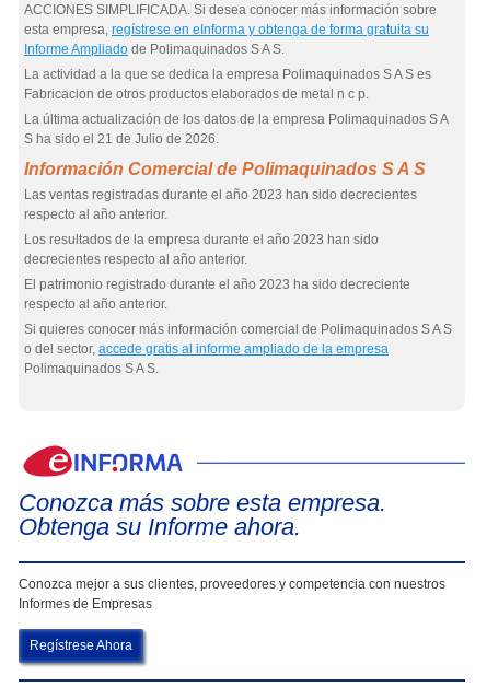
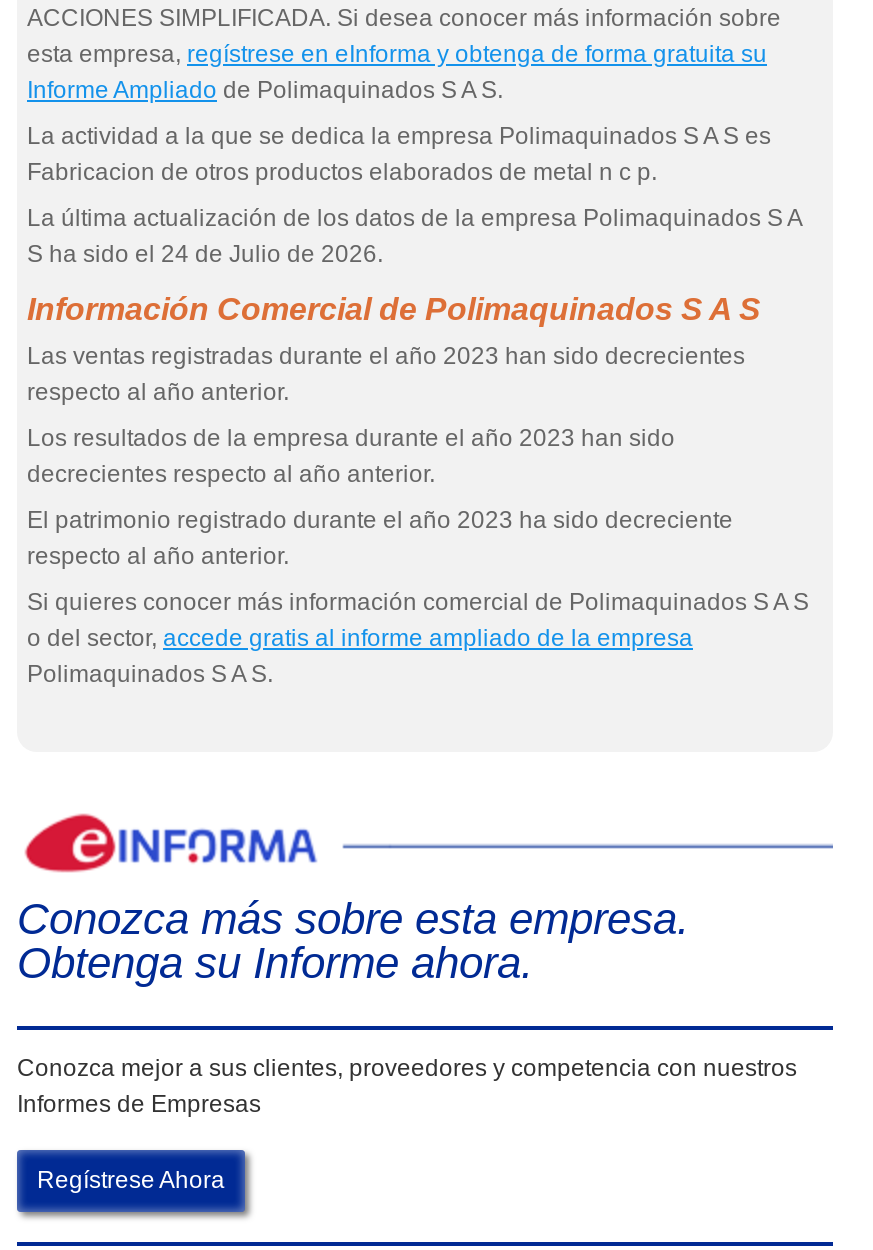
- S ha sido el 21 de Julio de 2026.
+ S ha sido el 24 de Julio de 2026.
